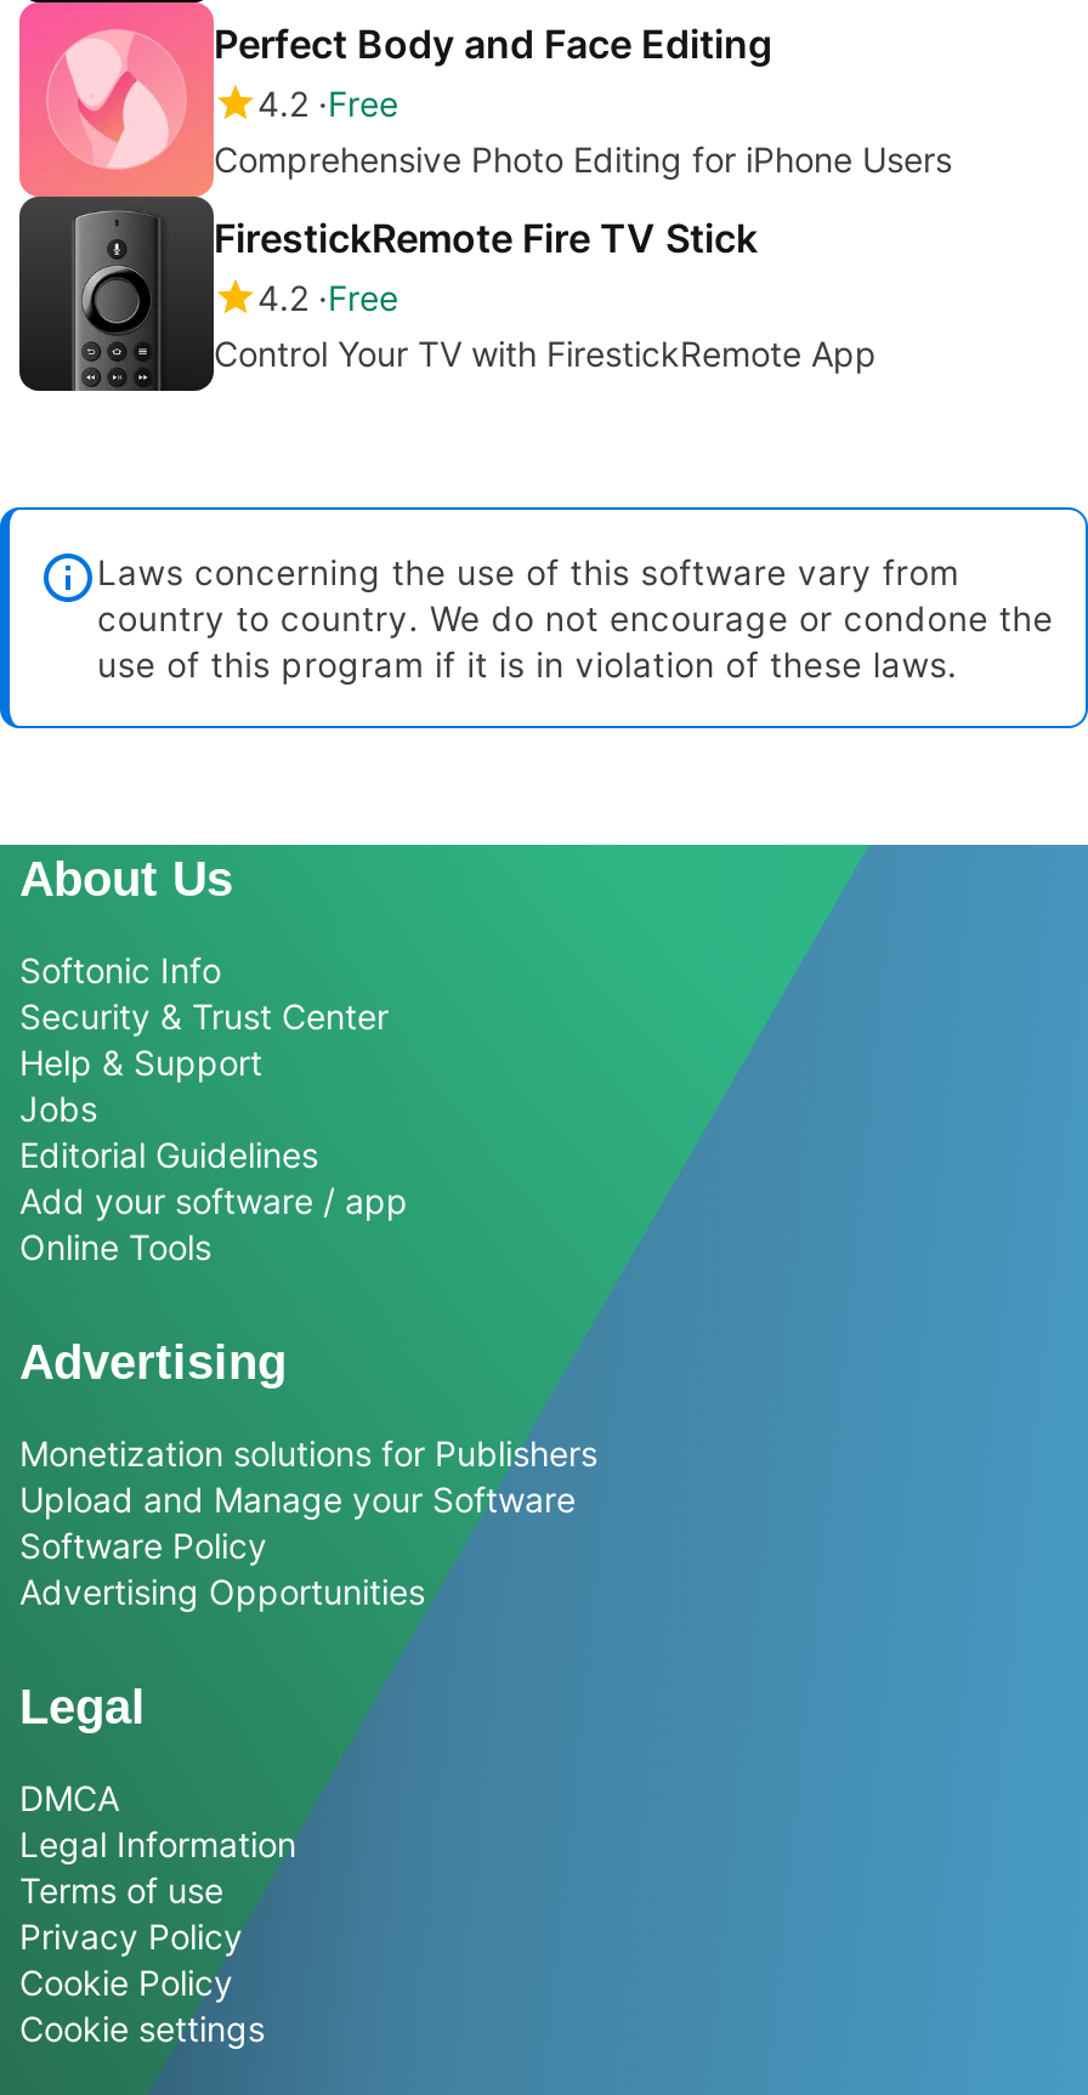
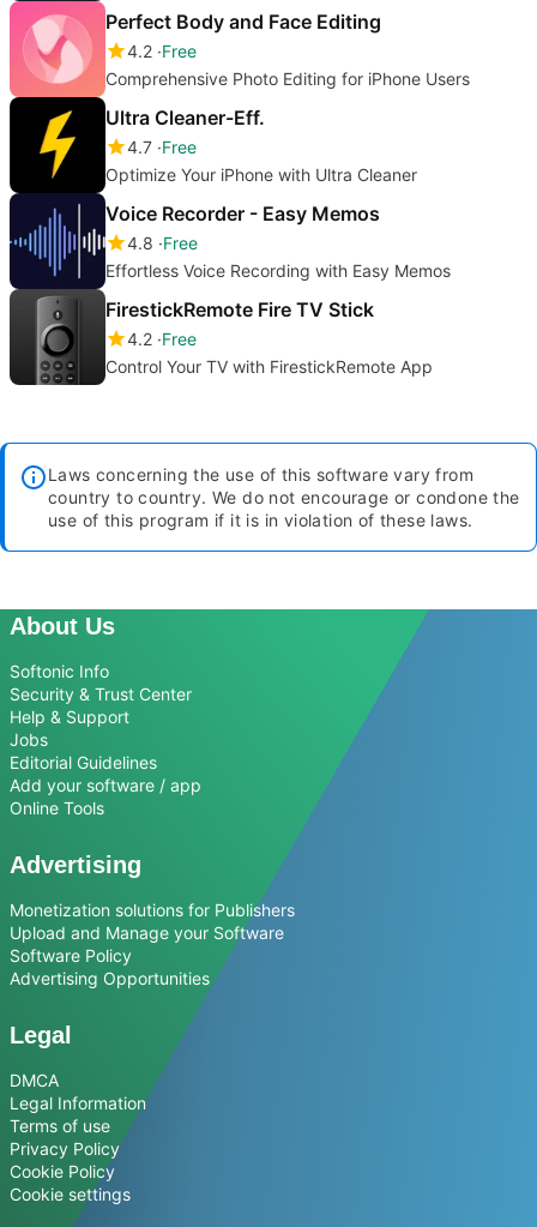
+ [image]
+ Ultra Cleaner-Eff.
+ 4.7 Free
+ Optimize Your iPhone with Ultra Cleaner
+ Voice Recorder - Easy Memos
+ 4.8 Free
+ Effortless Voice Recording with Easy Memos
